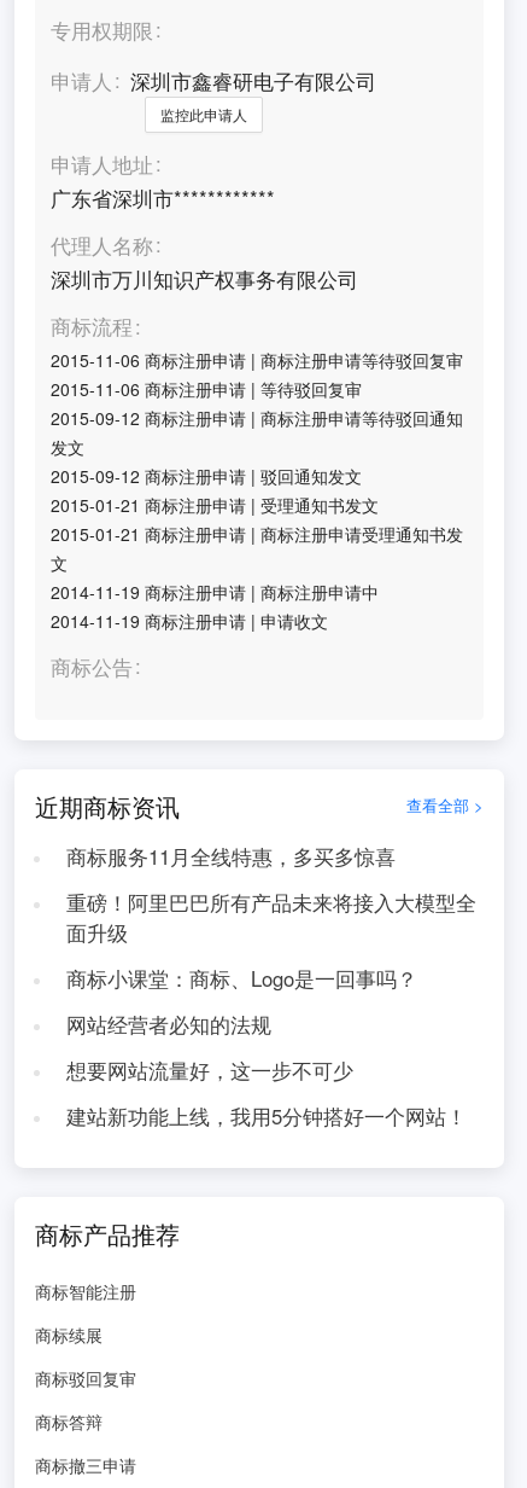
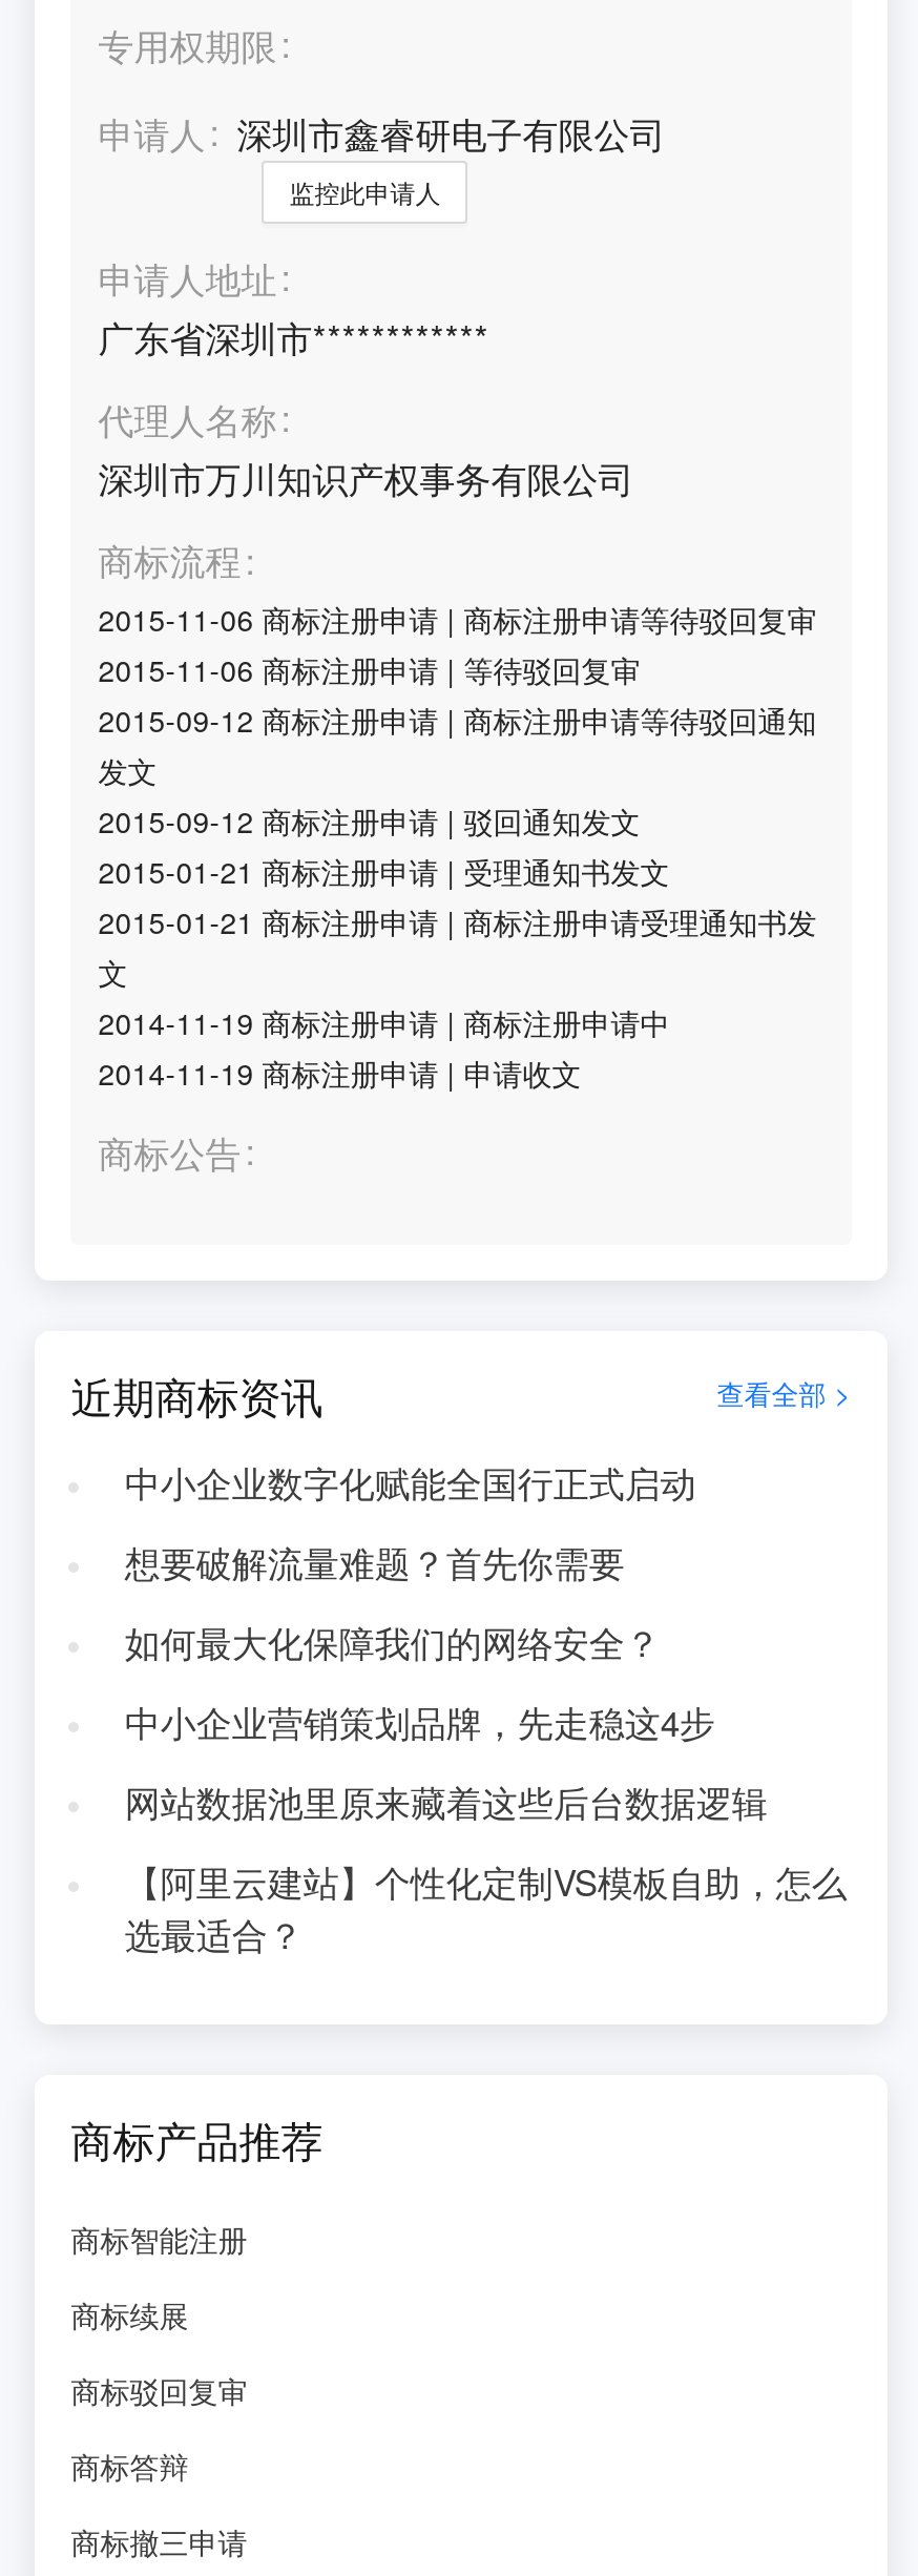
- 商标服务11月全线特惠，多买多惊喜
+ 中小企业数字化赋能全国行正式启动

- 重磅！阿里巴巴所有产品未来将接入大模型全
- 面升级
+ 想要破解流量难题？首先你需要

- 商标小课堂：商标、Logo是一回事吗？
+ 如何最大化保障我们的网络安全？

- 网站经营者必知的法规
+ 中小企业营销策划品牌，先走稳这4步

- 想要网站流量好，这一步不可少
+ 网站数据池里原来藏着这些后台数据逻辑

- 建站新功能上线，我用5分钟搭好一个网站！
+ 【阿里云建站】个性化定制VS模板自助，怎么
+ 选最适合？
